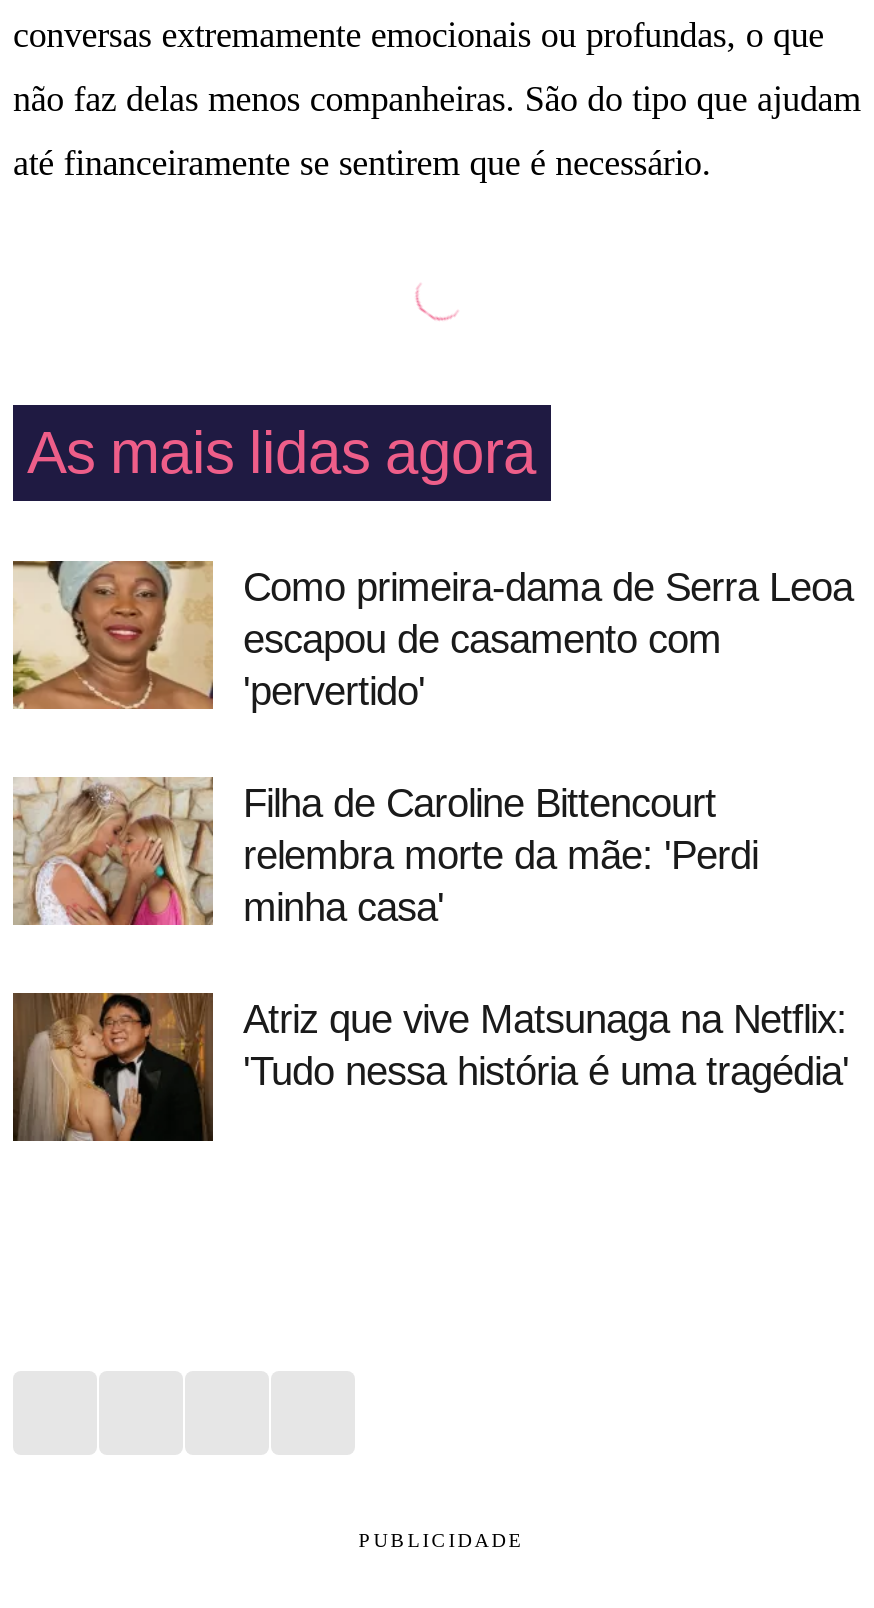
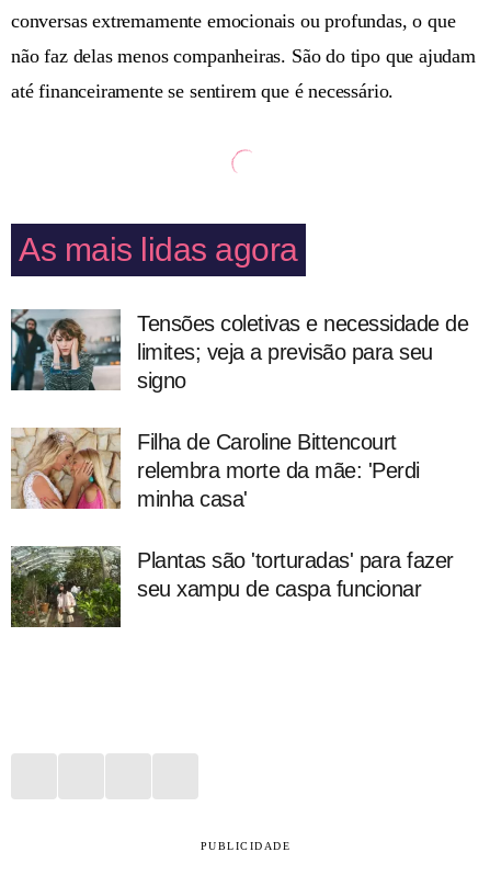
- [image]
- Como primeira-dama de Serra Leoa
- escapou de casamento com
- 'pervertido'
+ [image]
+ Tensões coletivas e necessidade de
+ limites; veja a previsão para seu
+ signo

- [image]
- Atriz que vive Matsunaga na Netflix:
- 'Tudo nessa história é uma tragédia'
+ [image]
+ Plantas são 'torturadas' para fazer
+ seu xampu de caspa funcionar
